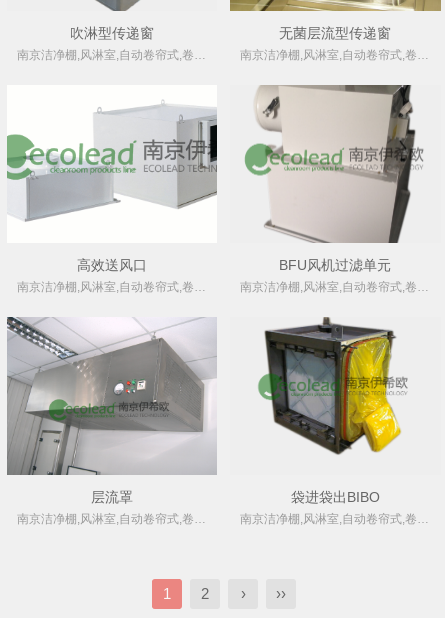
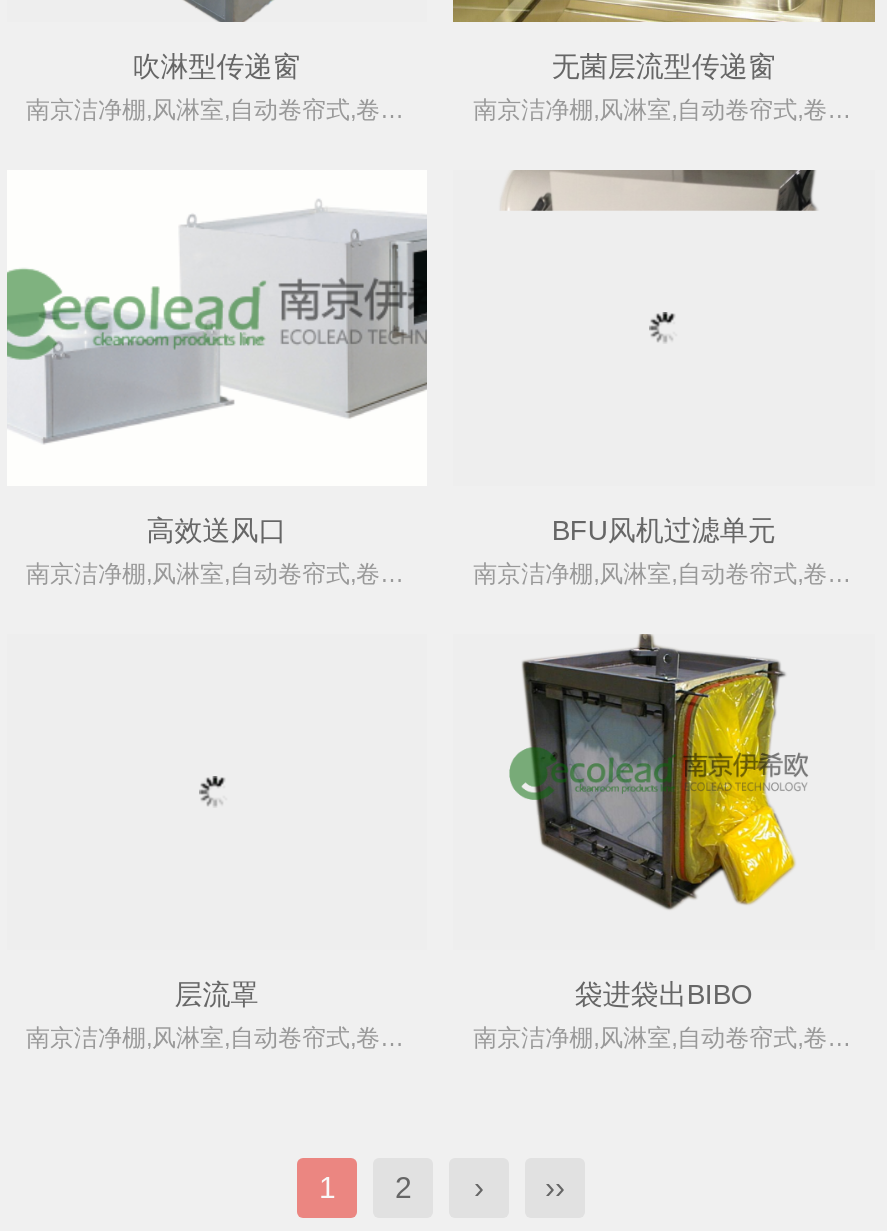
- [image]

- [image]
